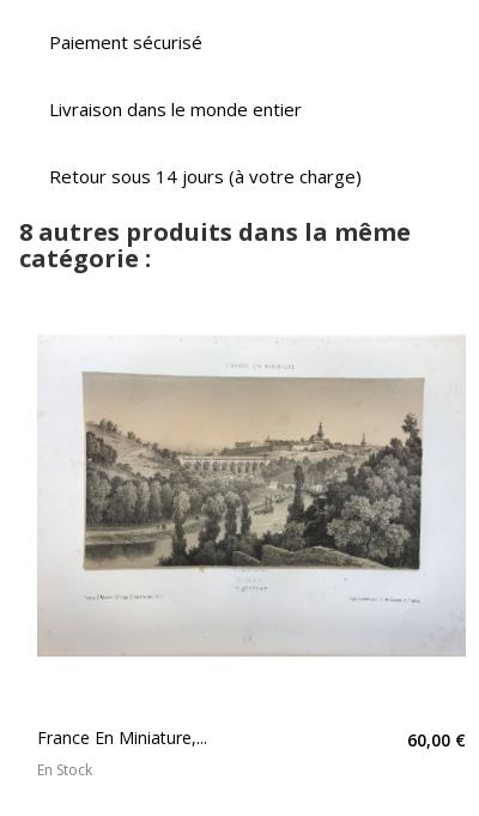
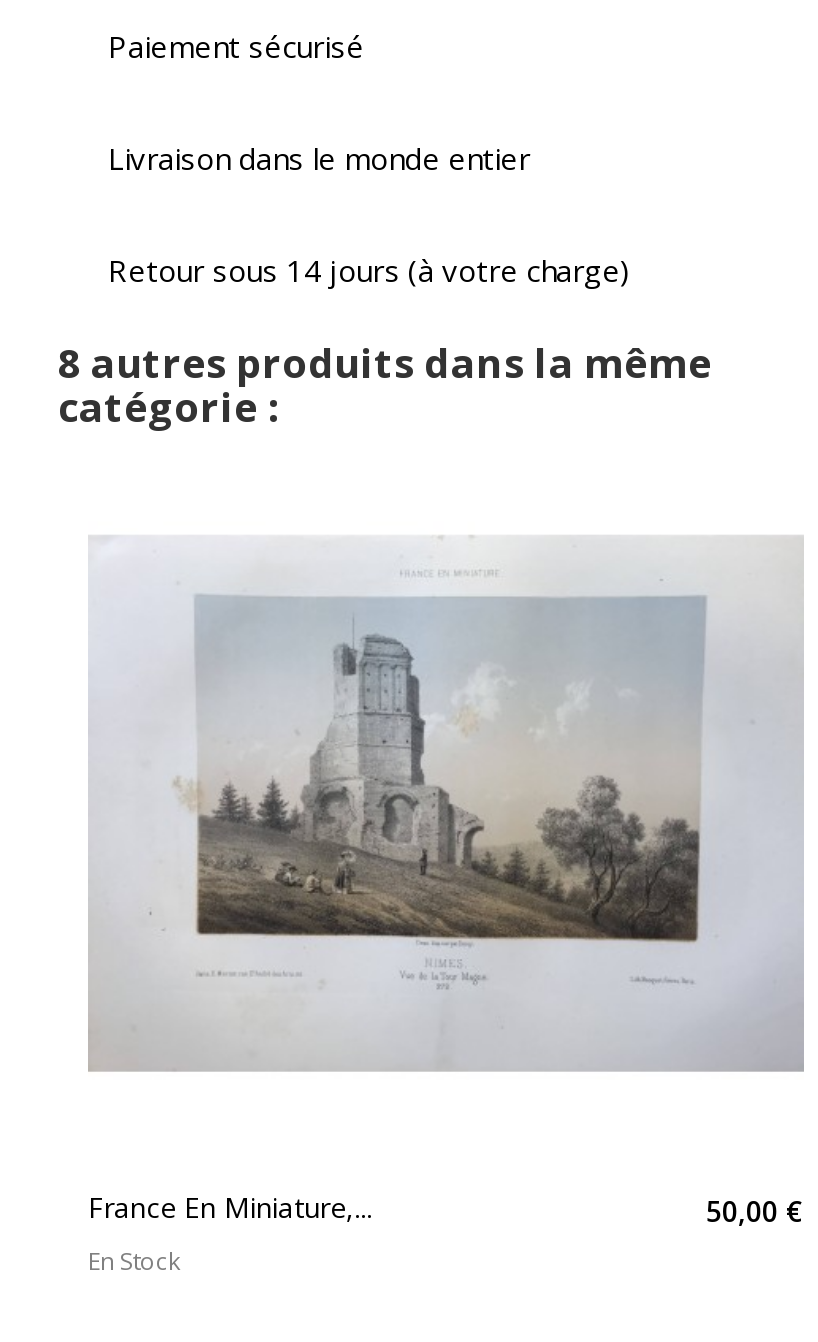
- [image]
+ [image]

- 60,00 €
+ 50,00 €
